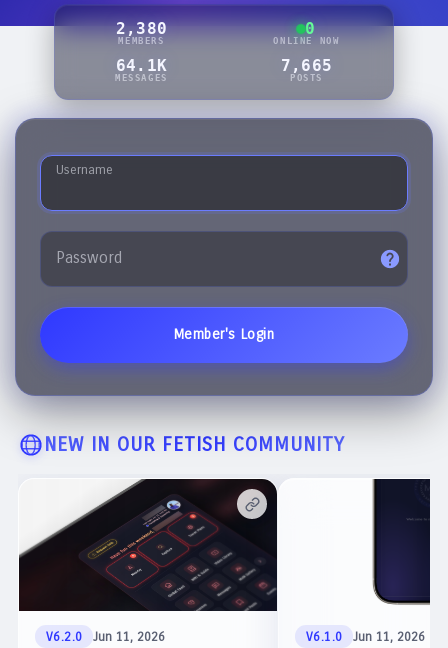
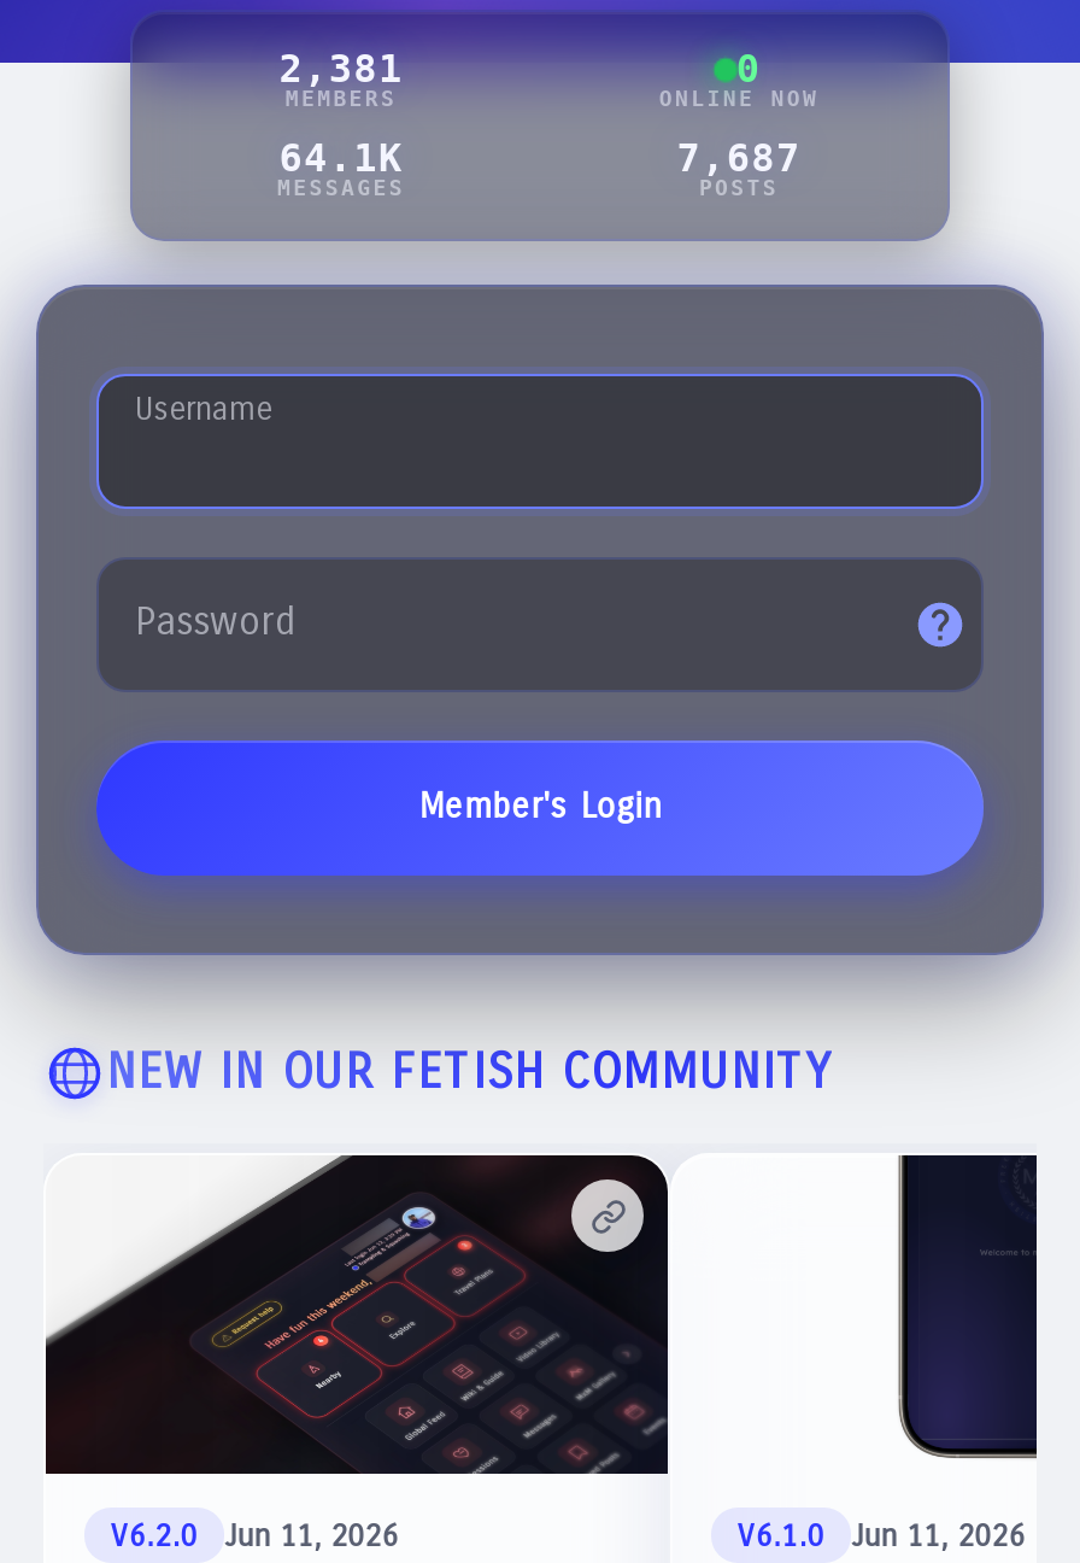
- 2,380
+ 2,381

- 7,665
+ 7,687
